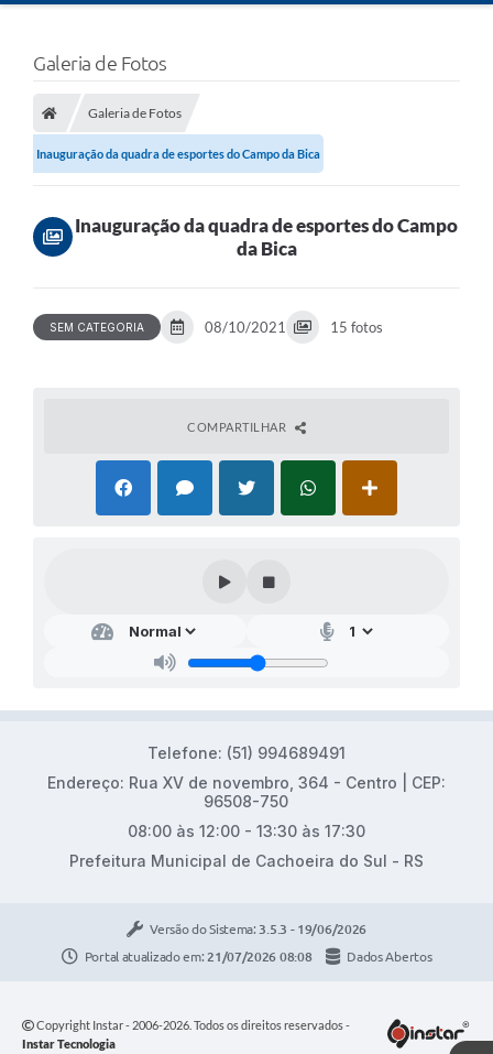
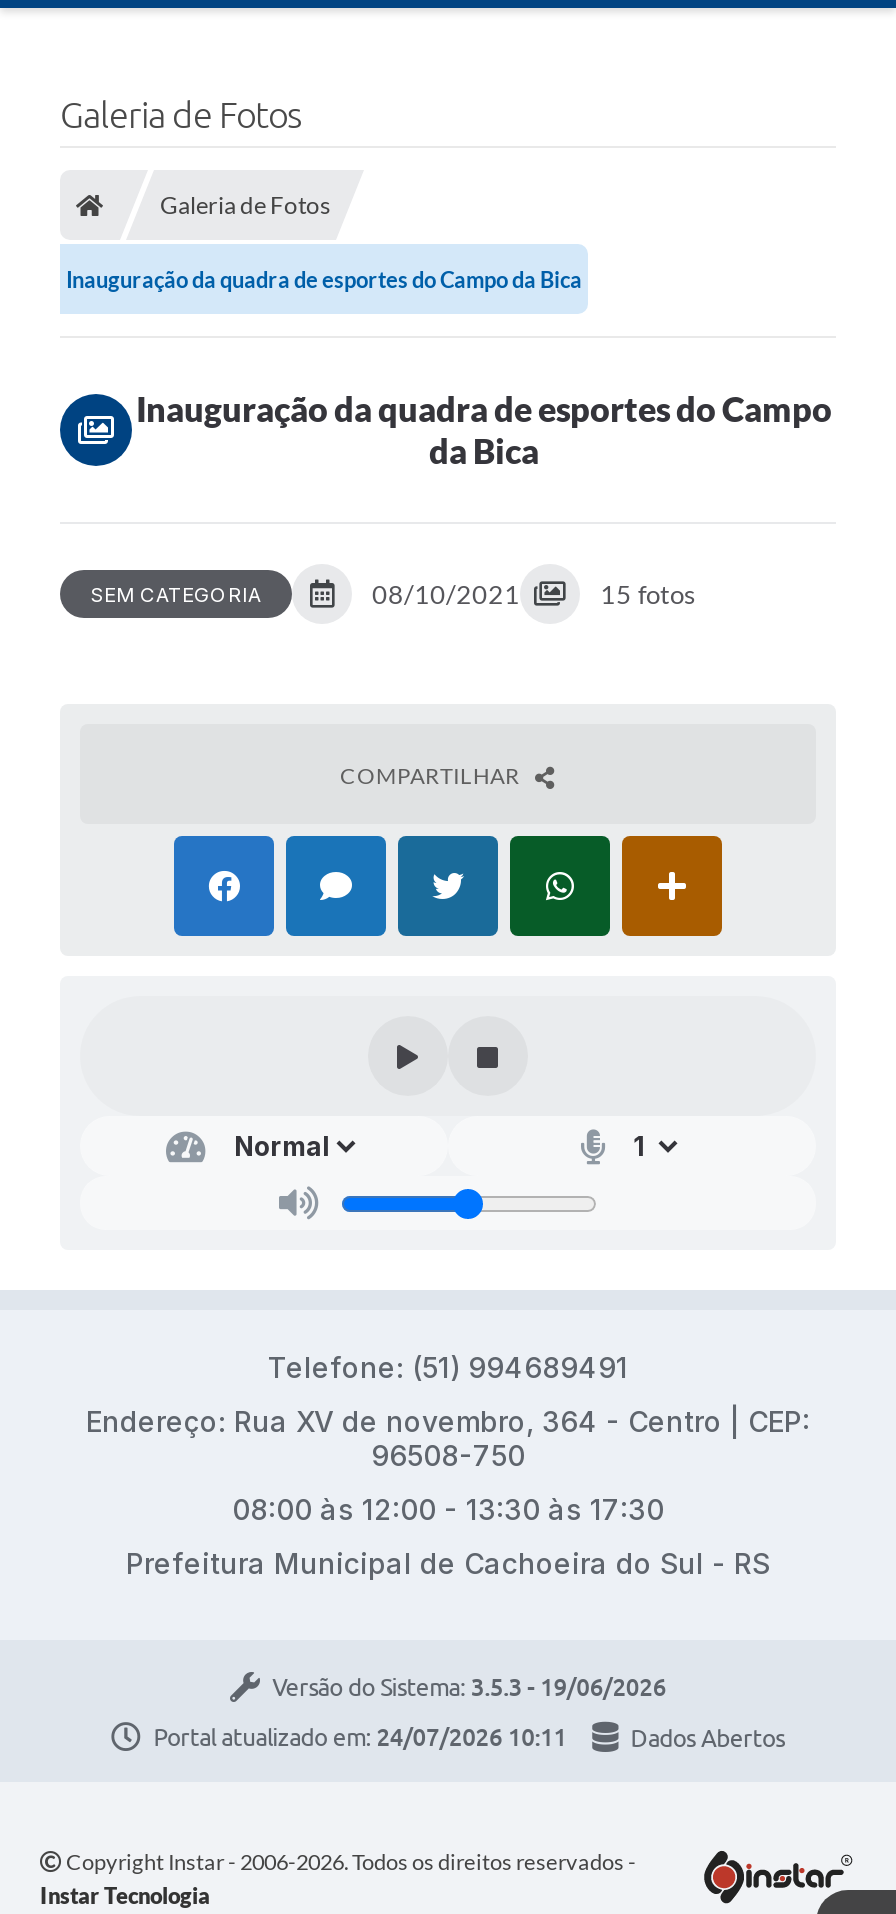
- Portal atualizado em: 21/07/2026 08:08
+ Portal atualizado em: 24/07/2026 10:11
